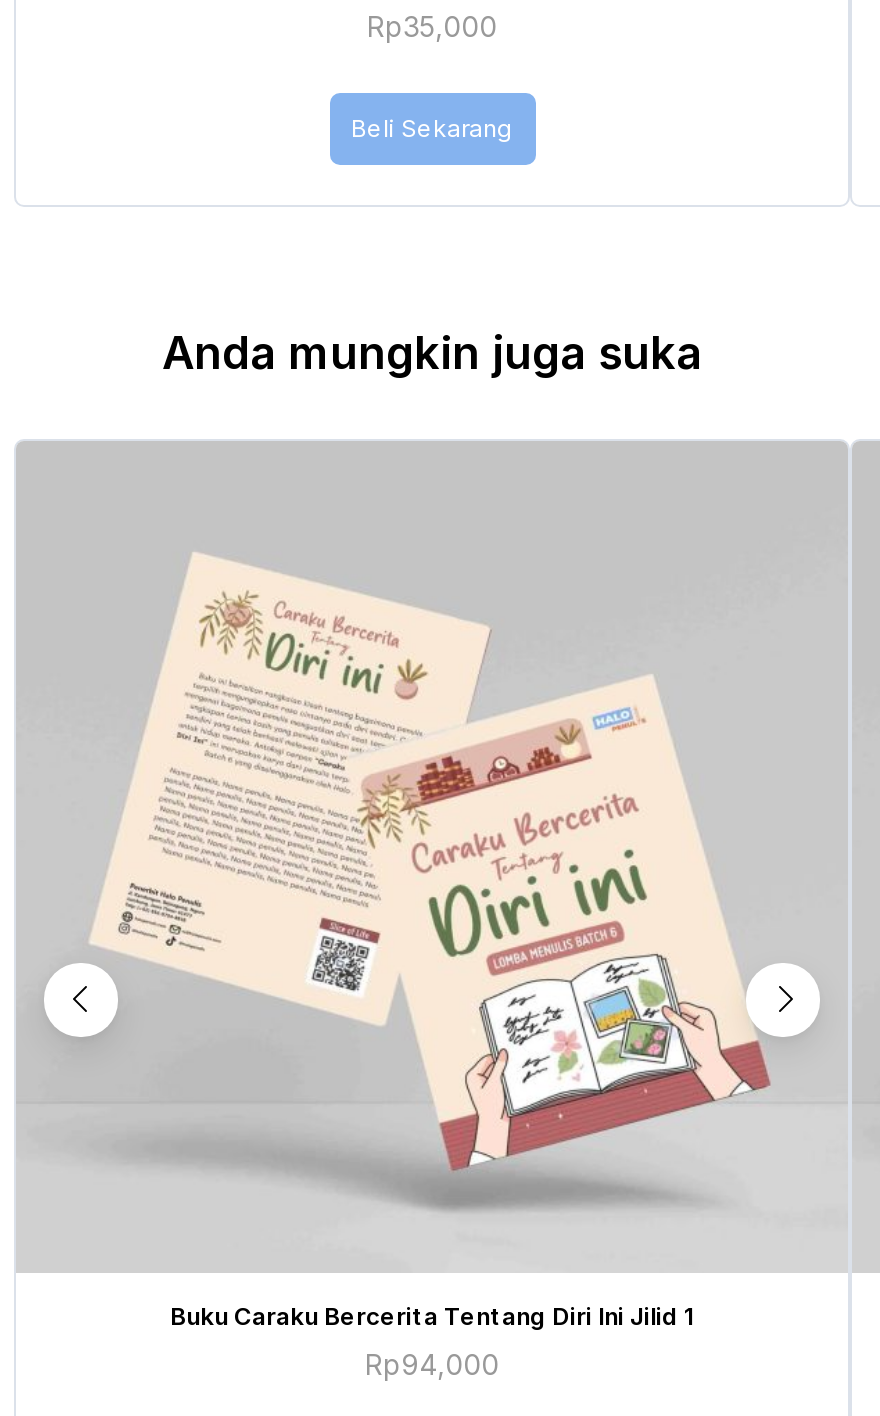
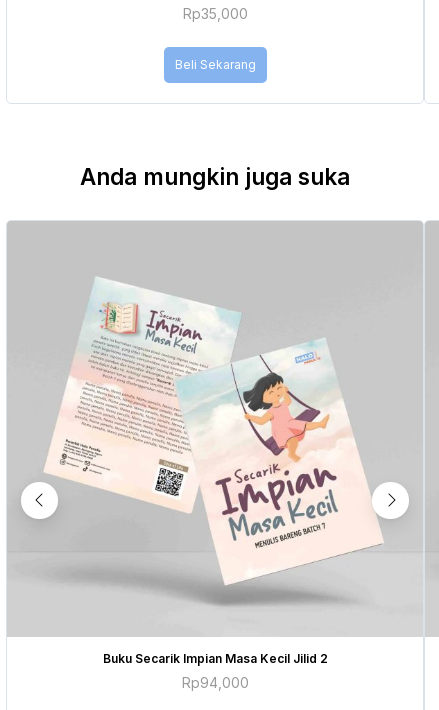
- [image]
+ [image]

- Buku Caraku Bercerita Tentang Diri Ini Jilid 1
+ Buku Secarik Impian Masa Kecil Jilid 2
